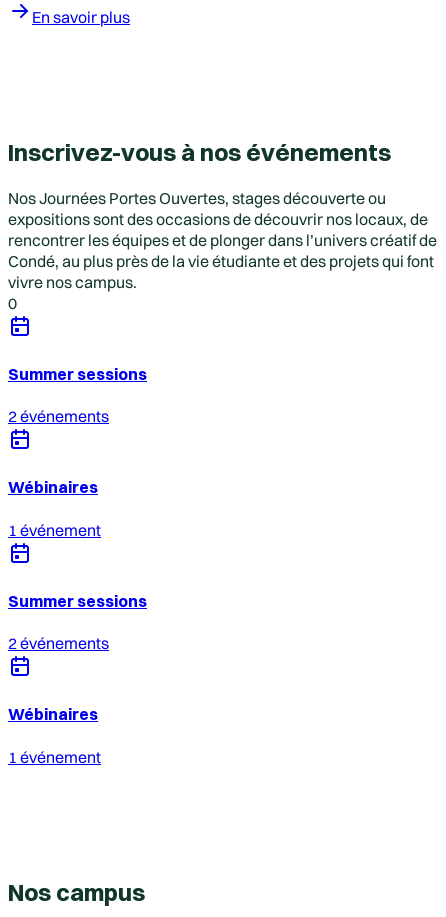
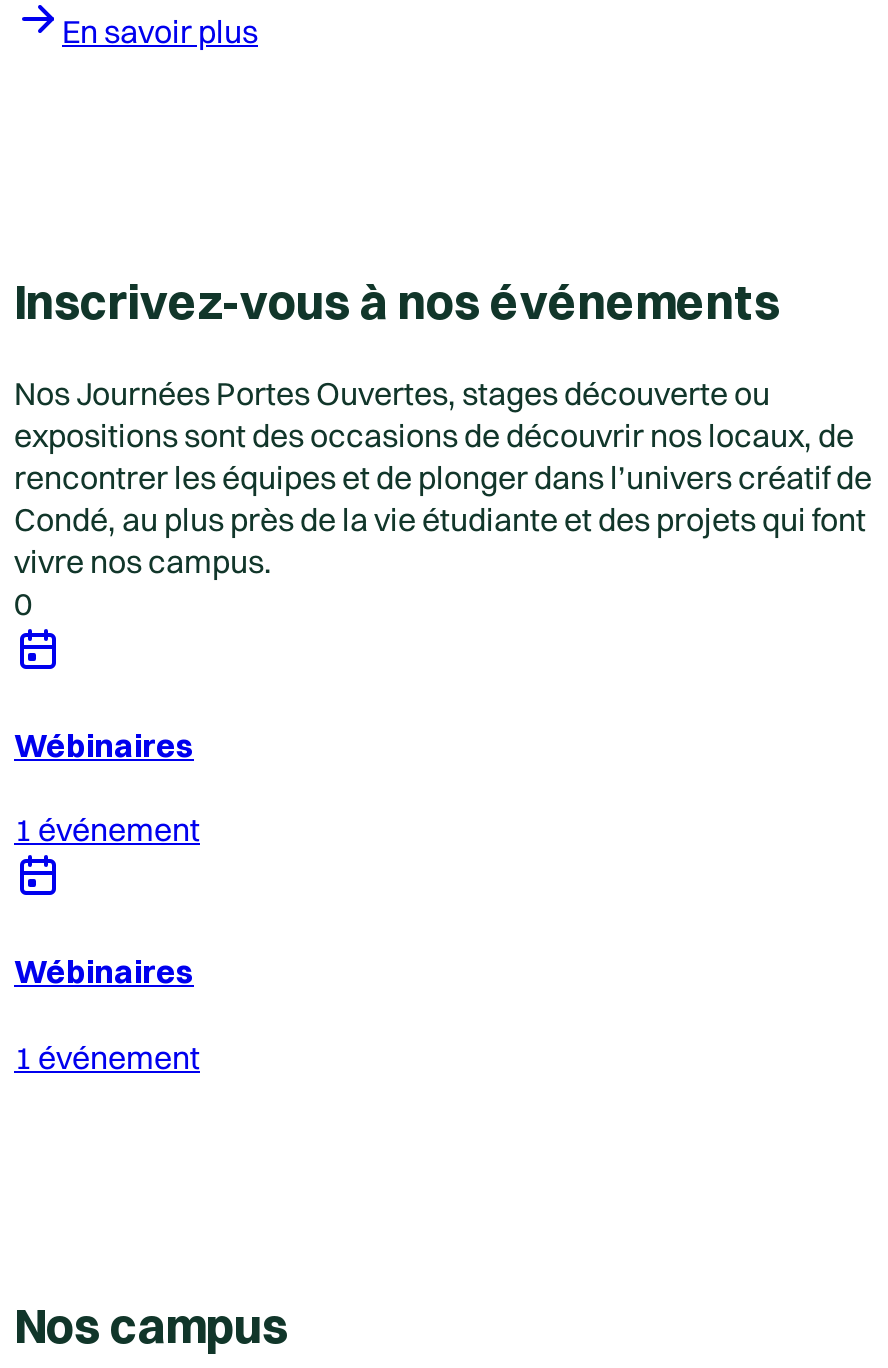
- Summer sessions
- 2 événements

- Summer sessions
- 2 événements
